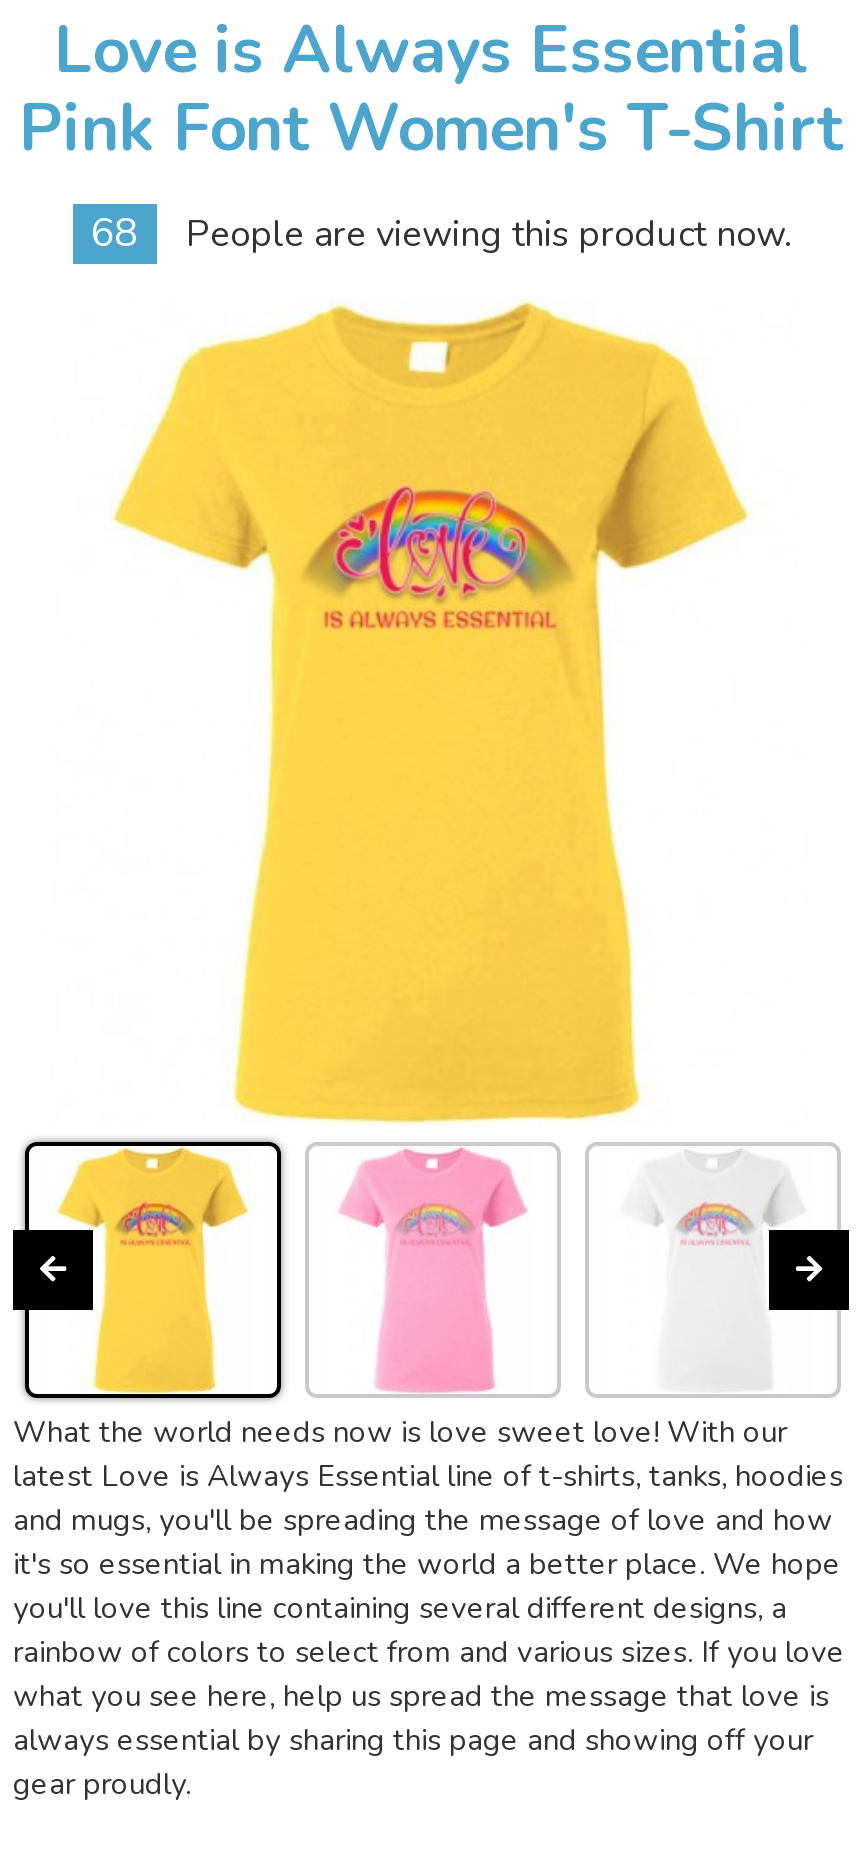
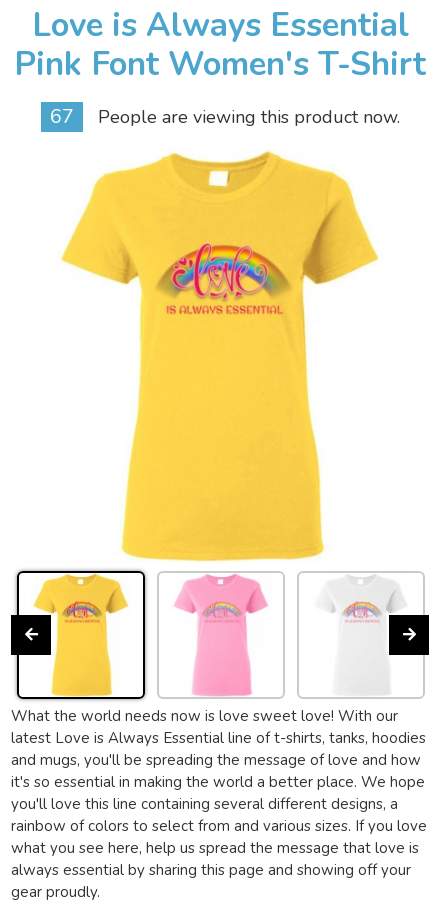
- 68 People are viewing this product now.
+ 67 People are viewing this product now.
